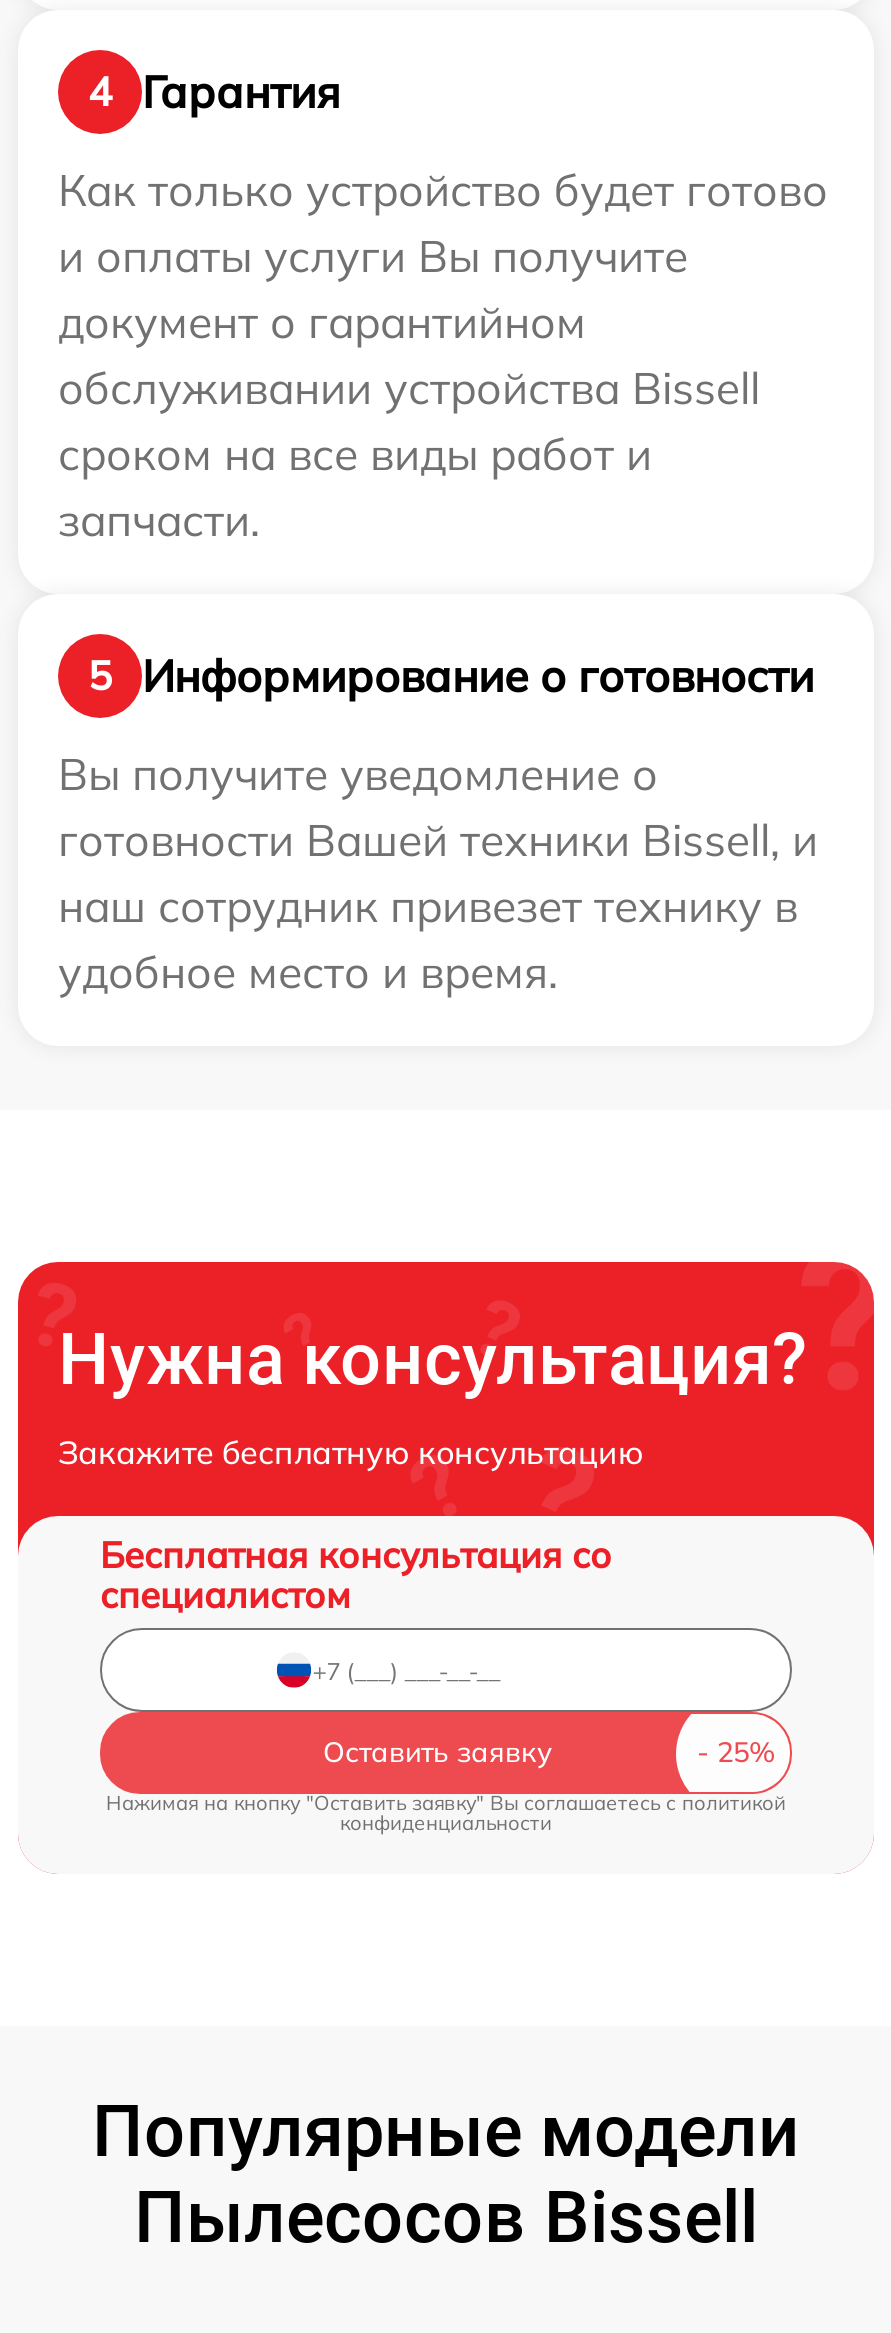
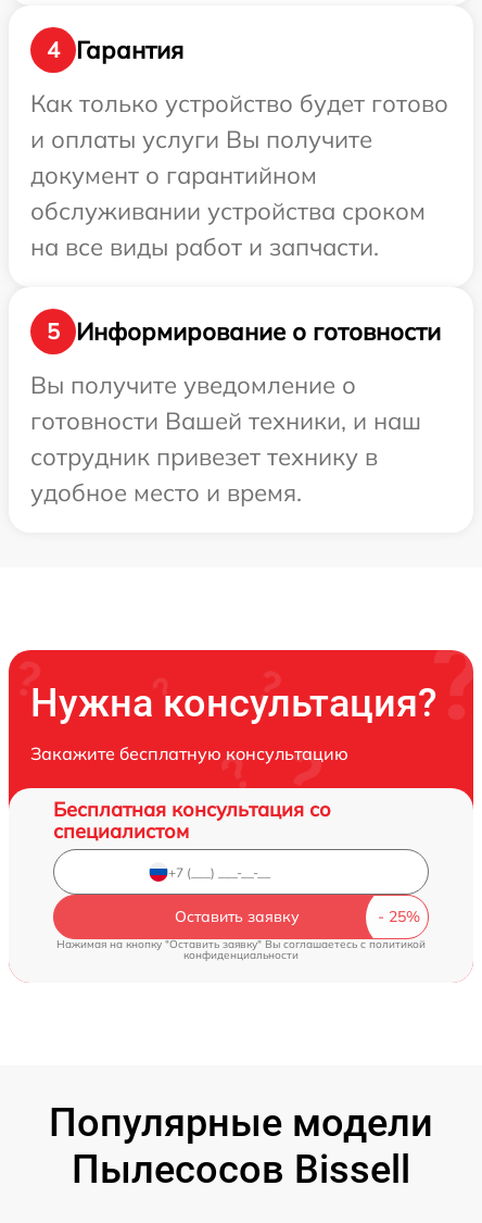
- обслуживании устройства Bissell
- сроком на все виды работ и
- запчасти.
+ обслуживании устройства сроком
+ на все виды работ и запчасти.

- готовности Вашей техники Bissell, и
- наш сотрудник привезет технику в
+ готовности Вашей техники, и наш
+ сотрудник привезет технику в
